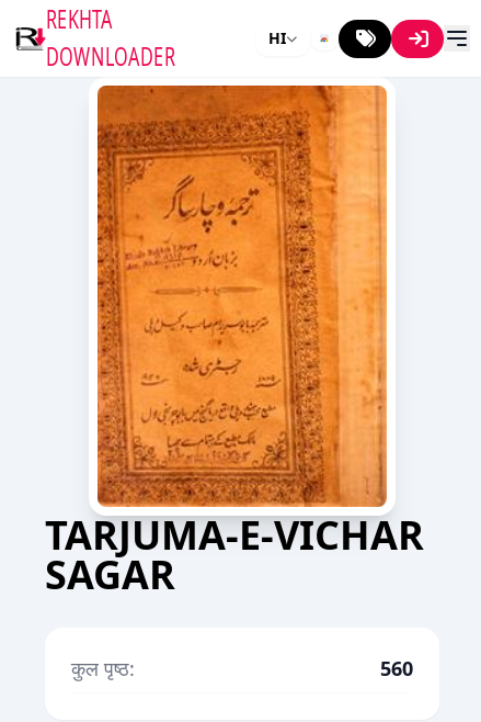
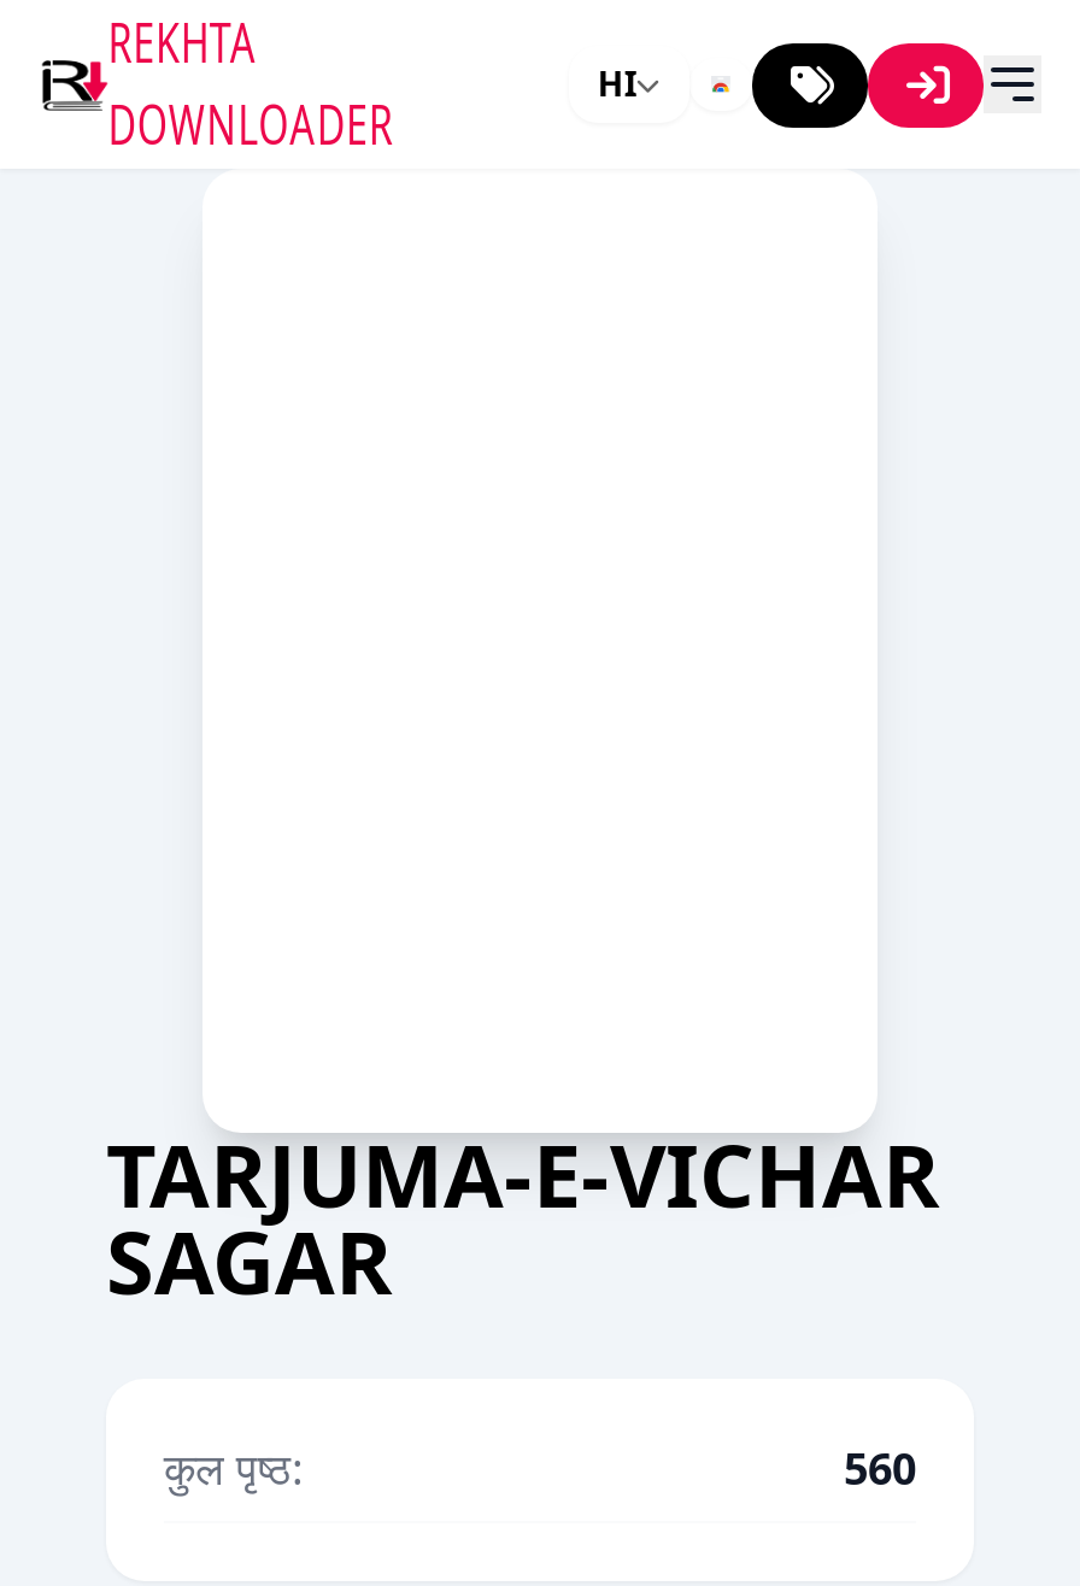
- [image]
